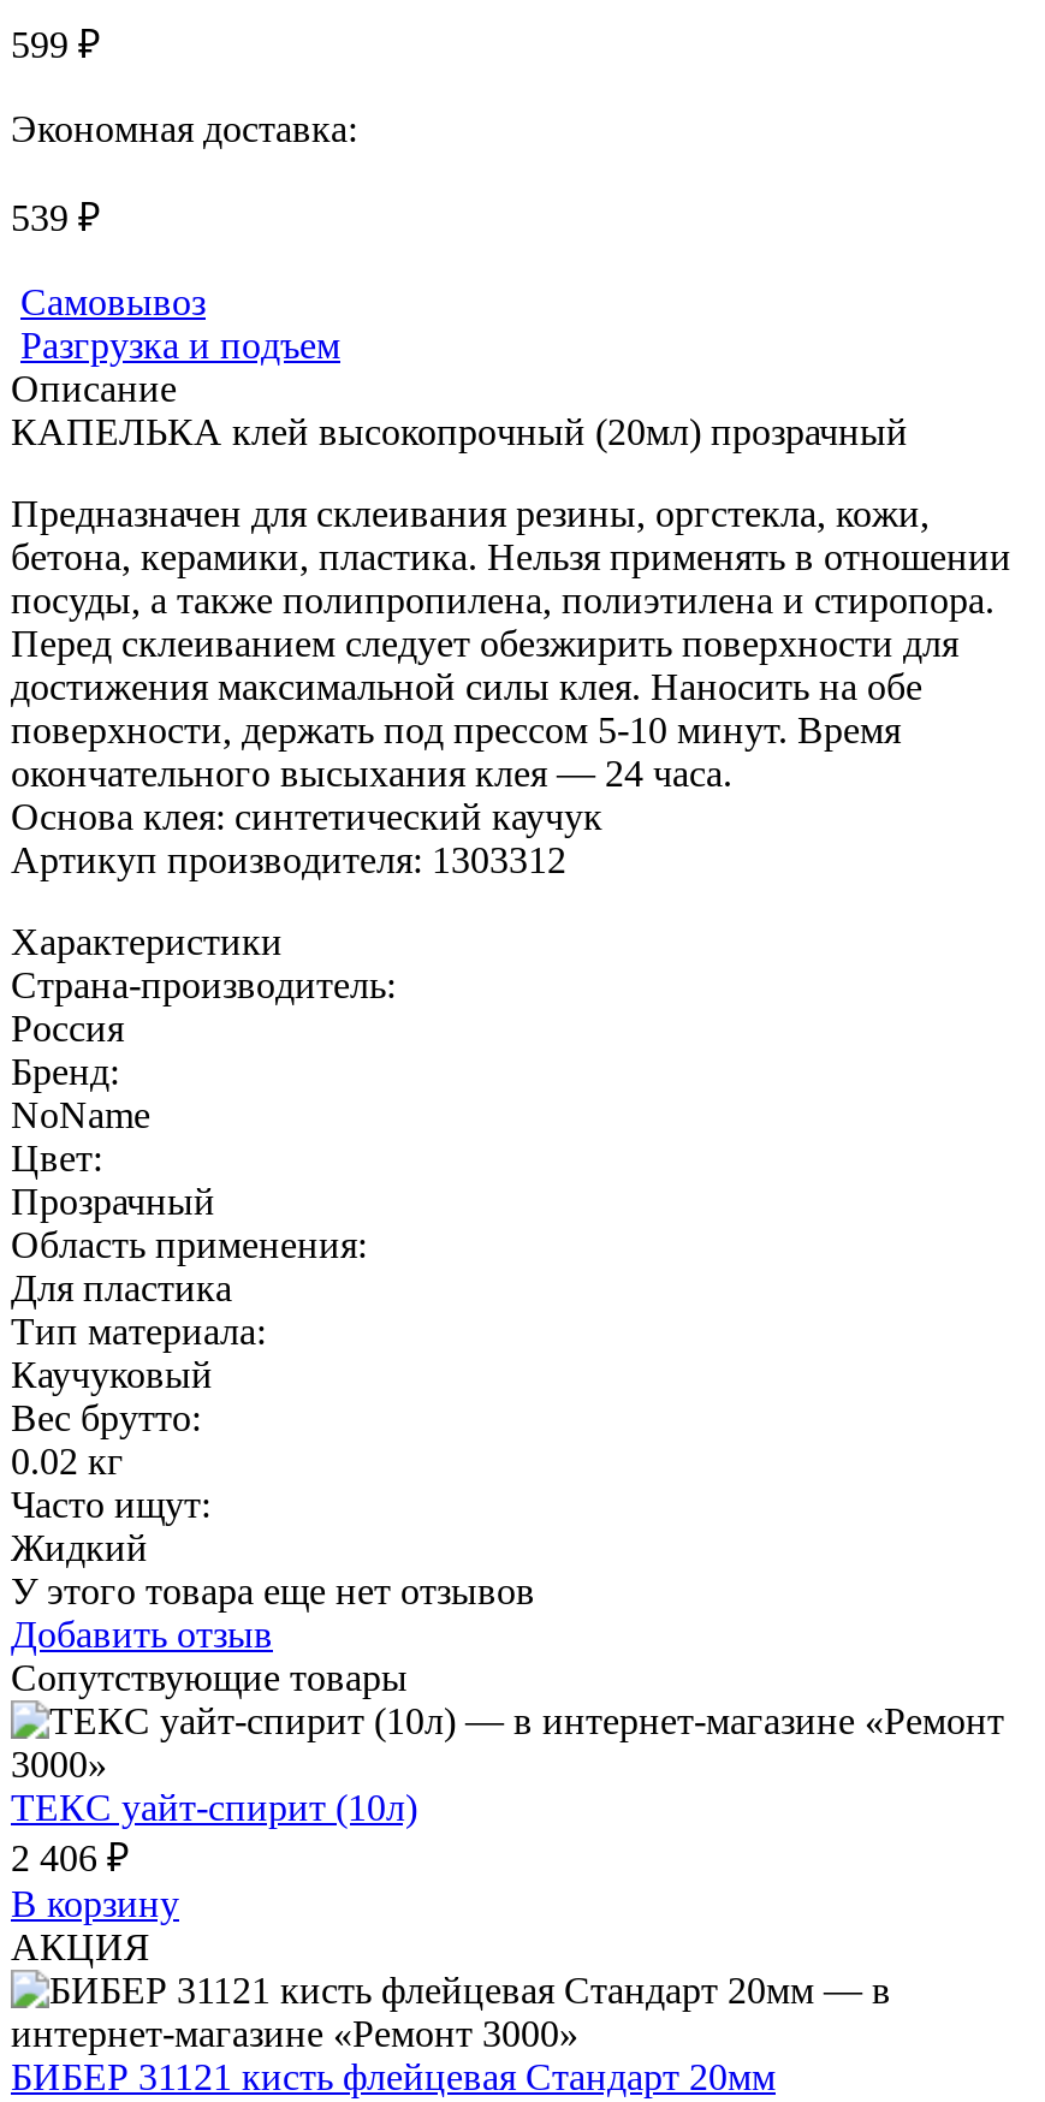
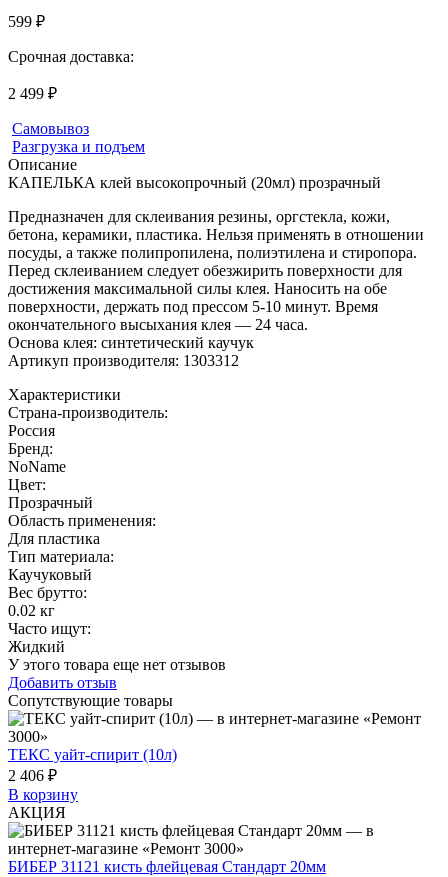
- Экономная доставка:
+ Срочная доставка:

- 539 ₽
+ 2 499 ₽
